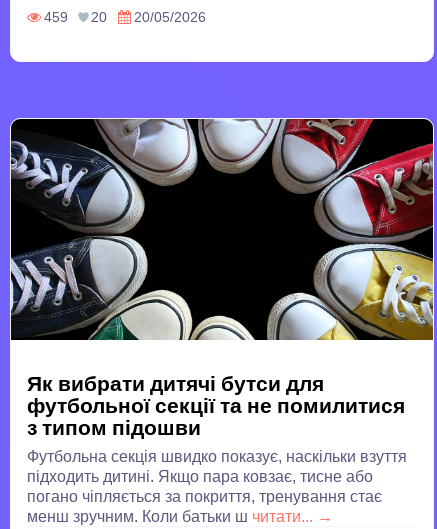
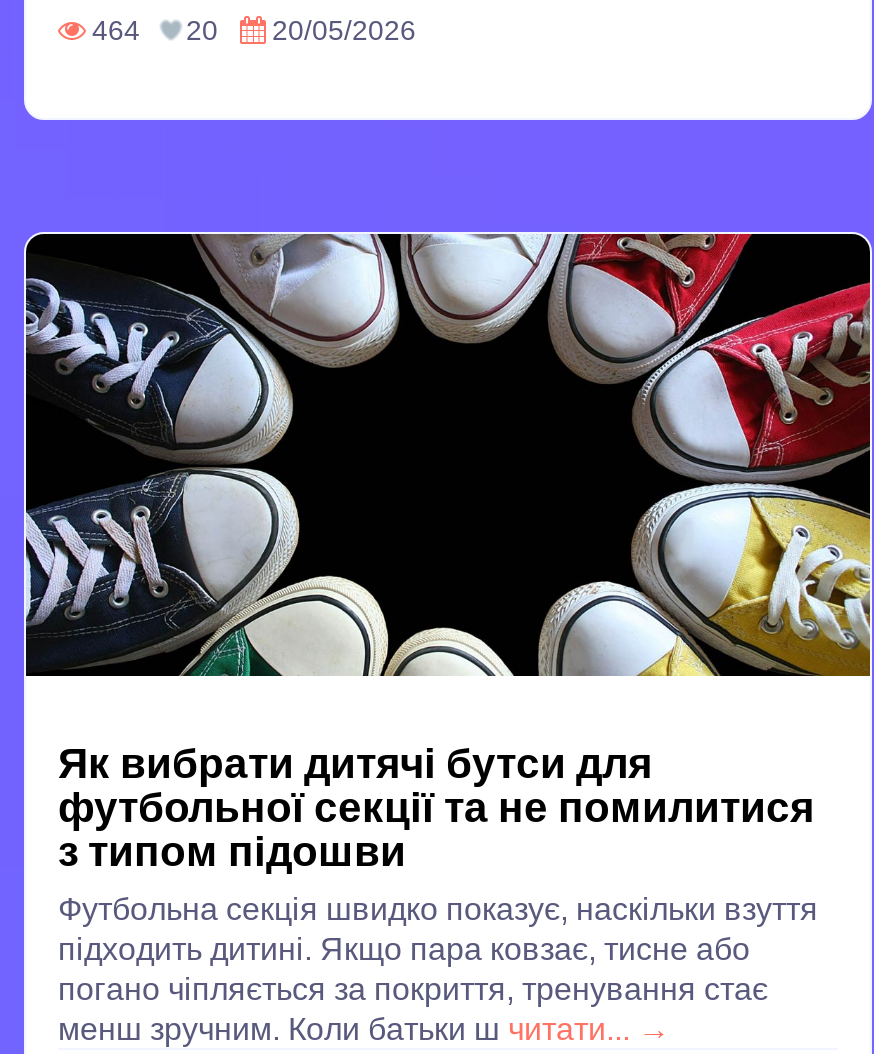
- 459 20 20/05/2026
+ 464 20 20/05/2026
